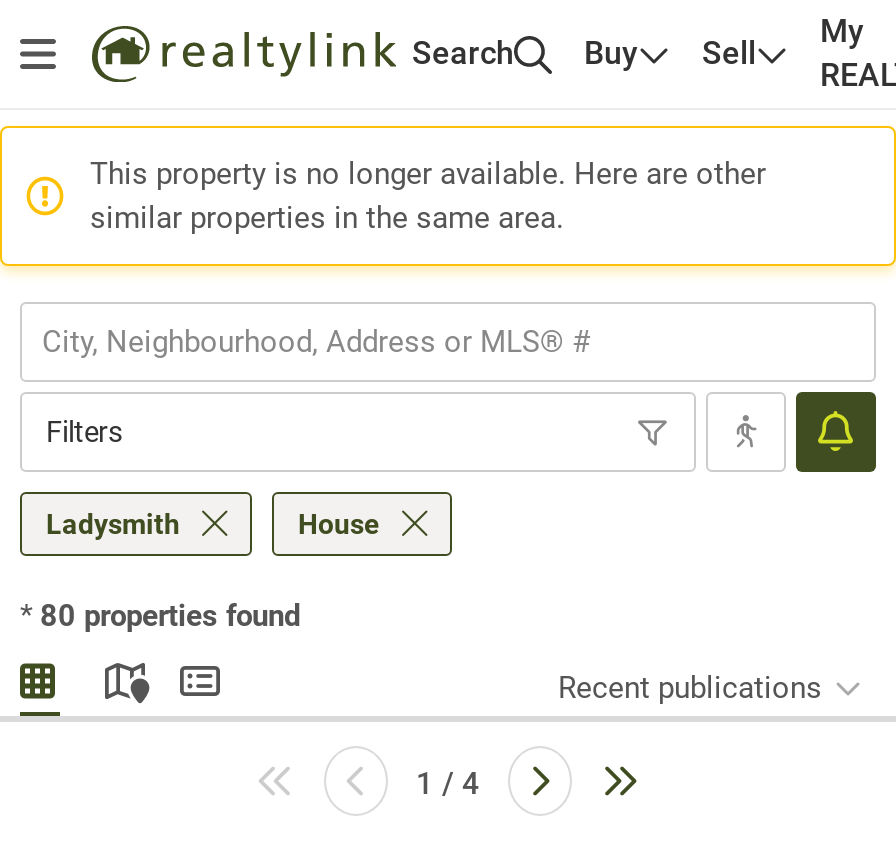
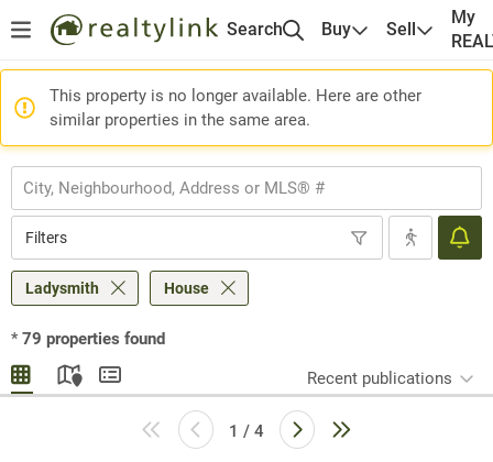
- * 80 properties found
+ * 79 properties found
